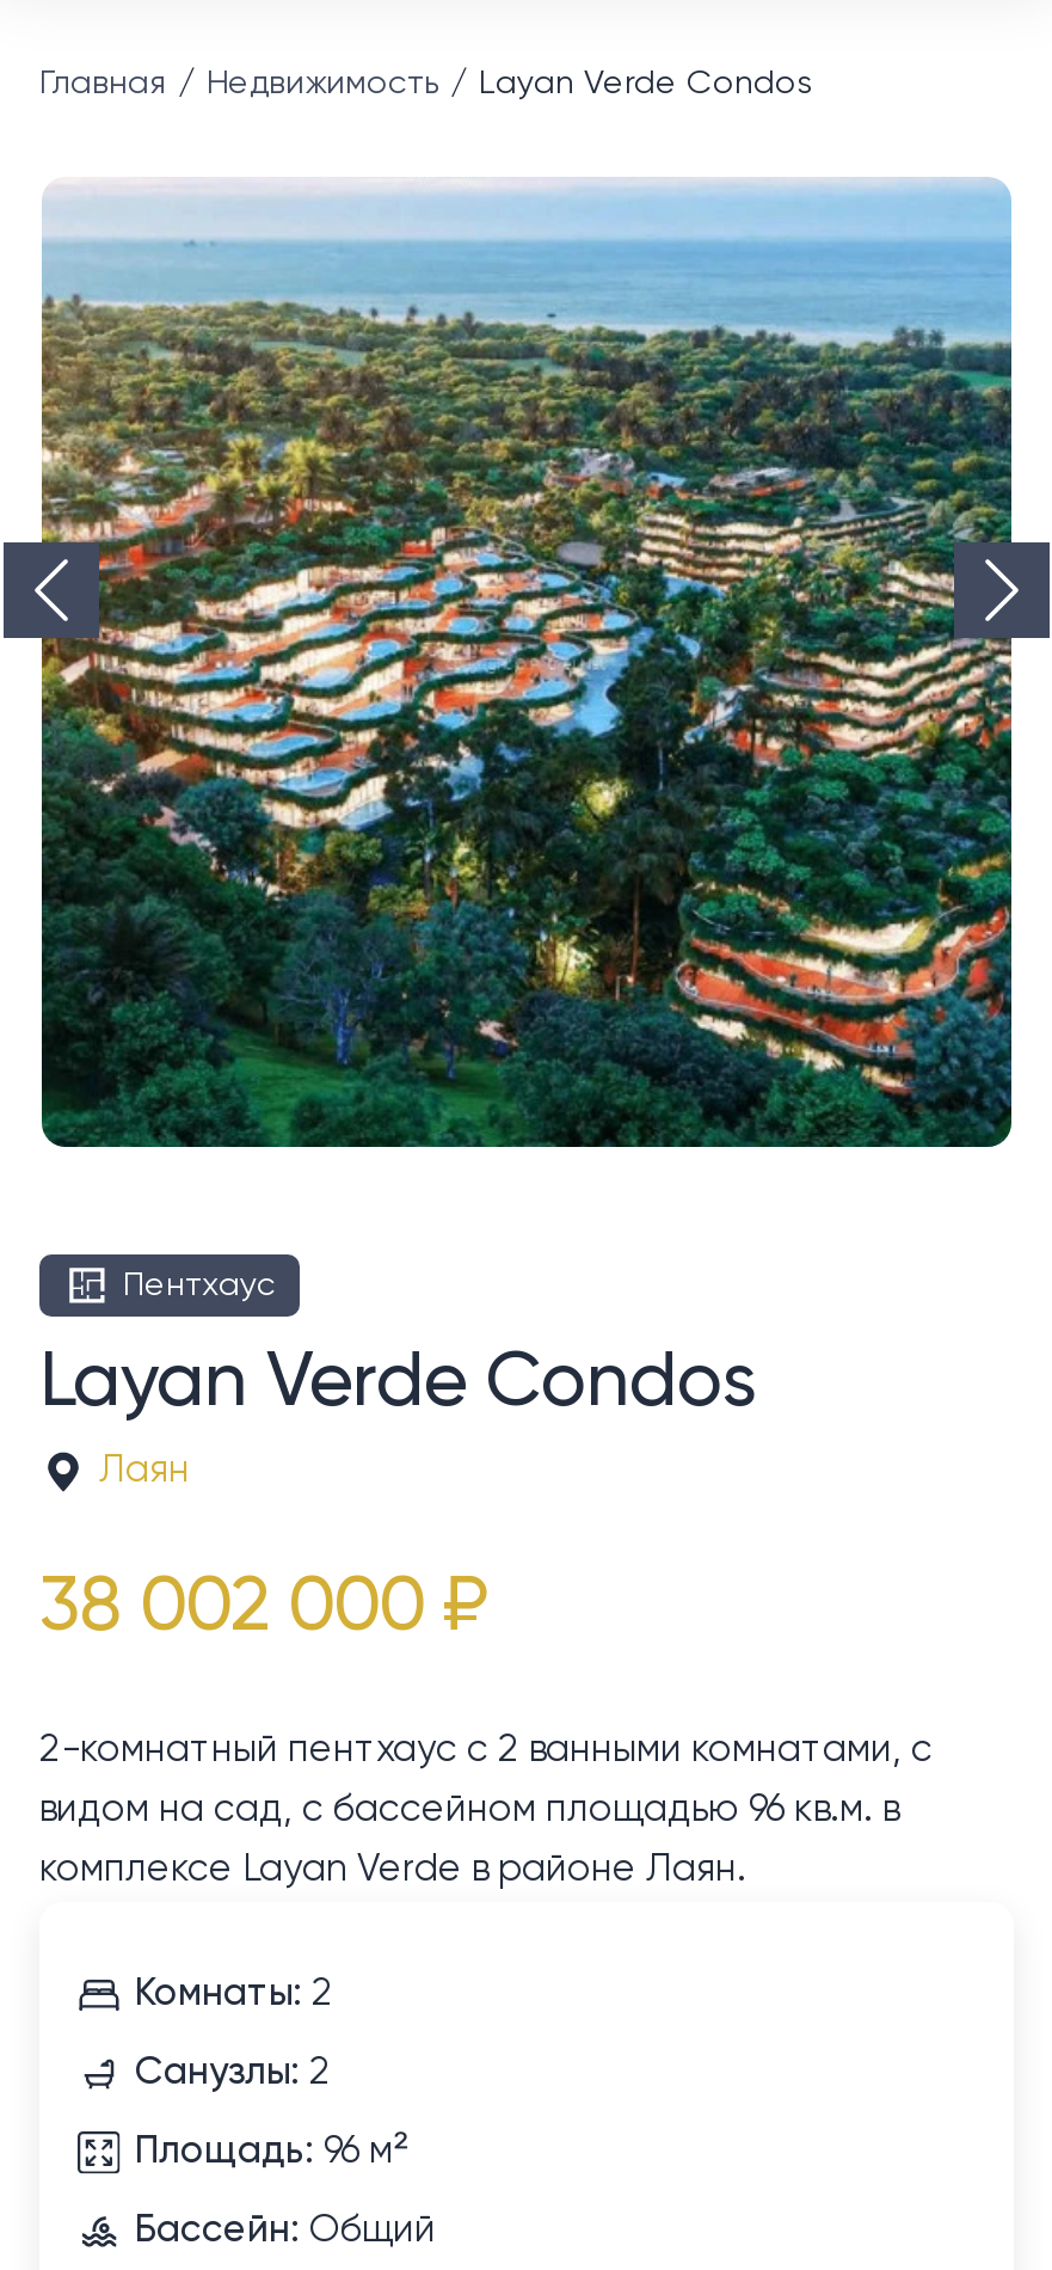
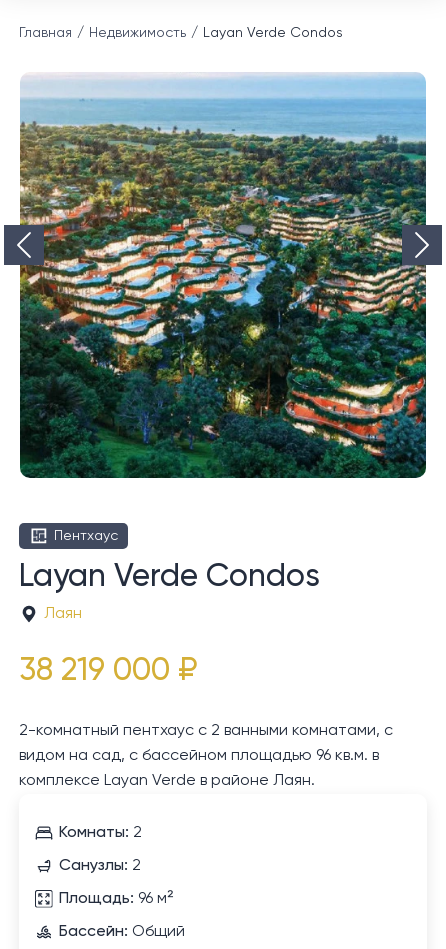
- 38 002 000 ₽
+ 38 219 000 ₽
